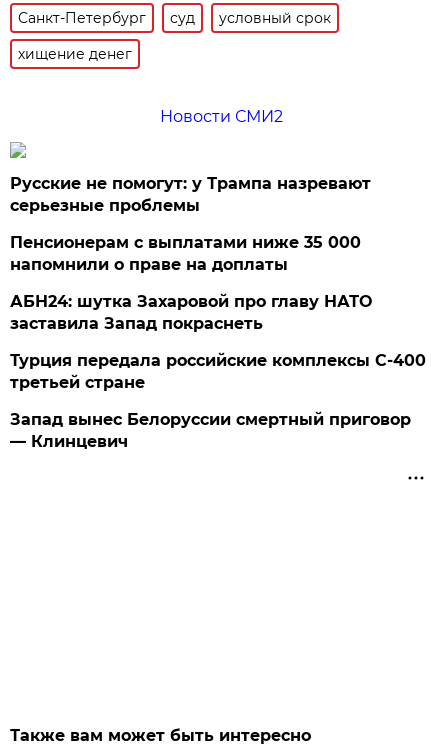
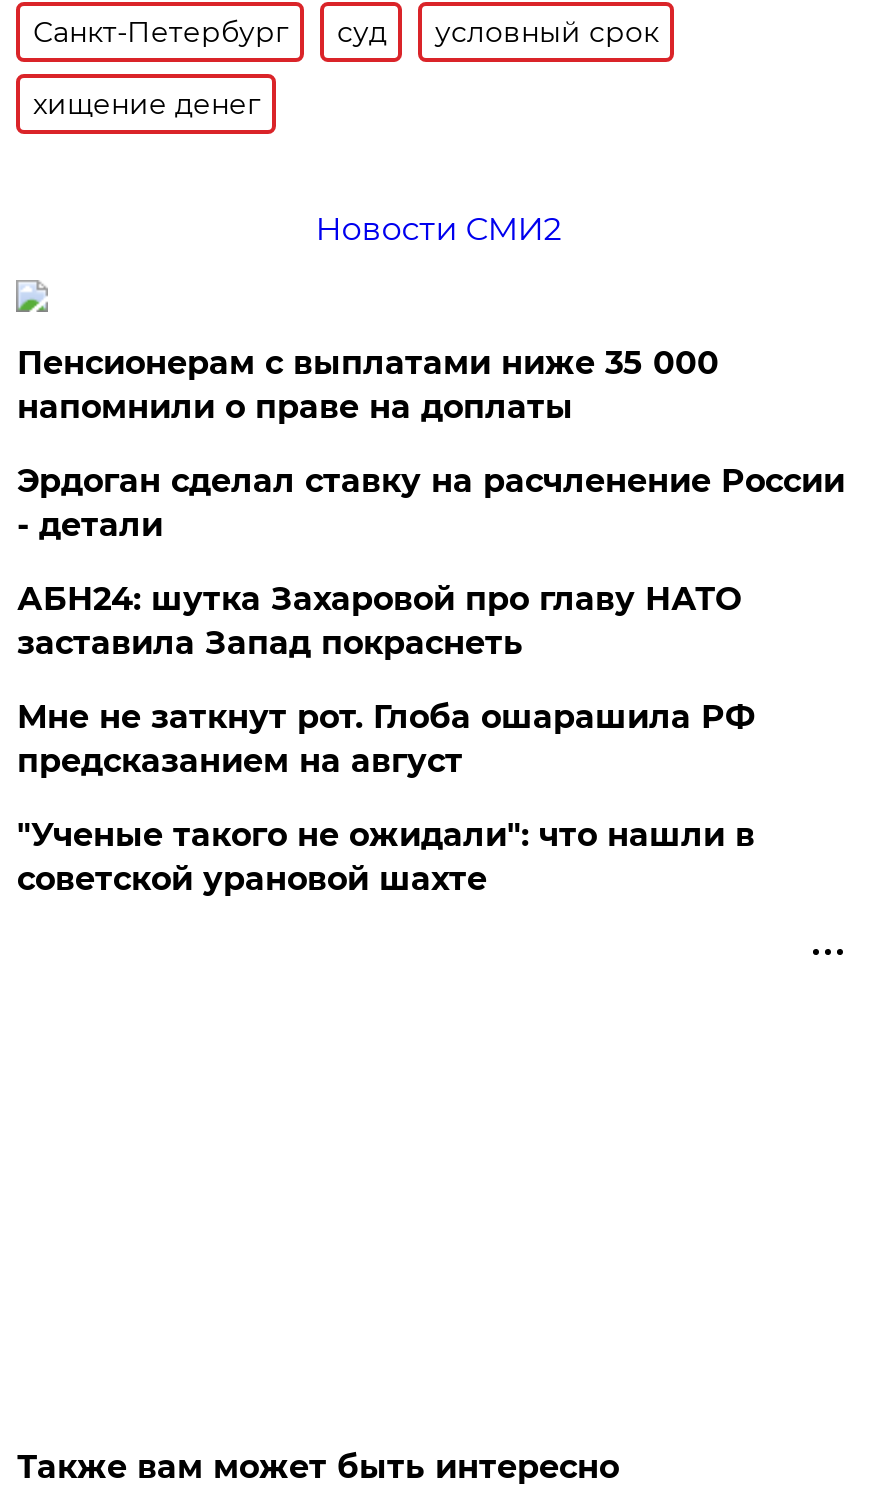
- Русские не помогут: у Трампа назревают
- серьезные проблемы

moved up: Пенсионерам с выплатами ниже 35 000 | напомнили о праве на доплаты

+ Эрдоган сделал ставку на расчленение России
+ - детали

- Турция передала российские комплексы С-400
- третьей стране
+ Мне не заткнут рот. Глоба ошарашила РФ
+ предсказанием на август

- Запад вынес Белоруссии смертный приговор
- — Клинцевич
+ "Ученые такого не ожидали": что нашли в
+ советской урановой шахте
